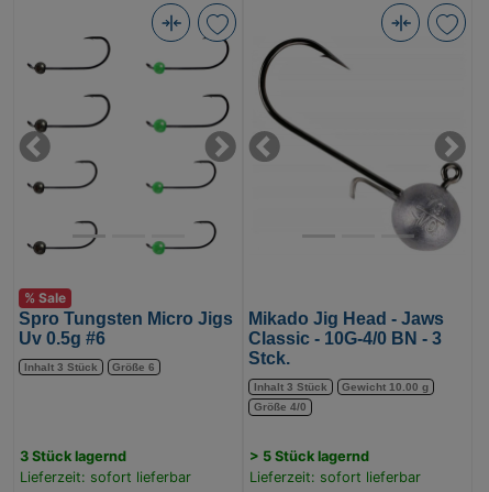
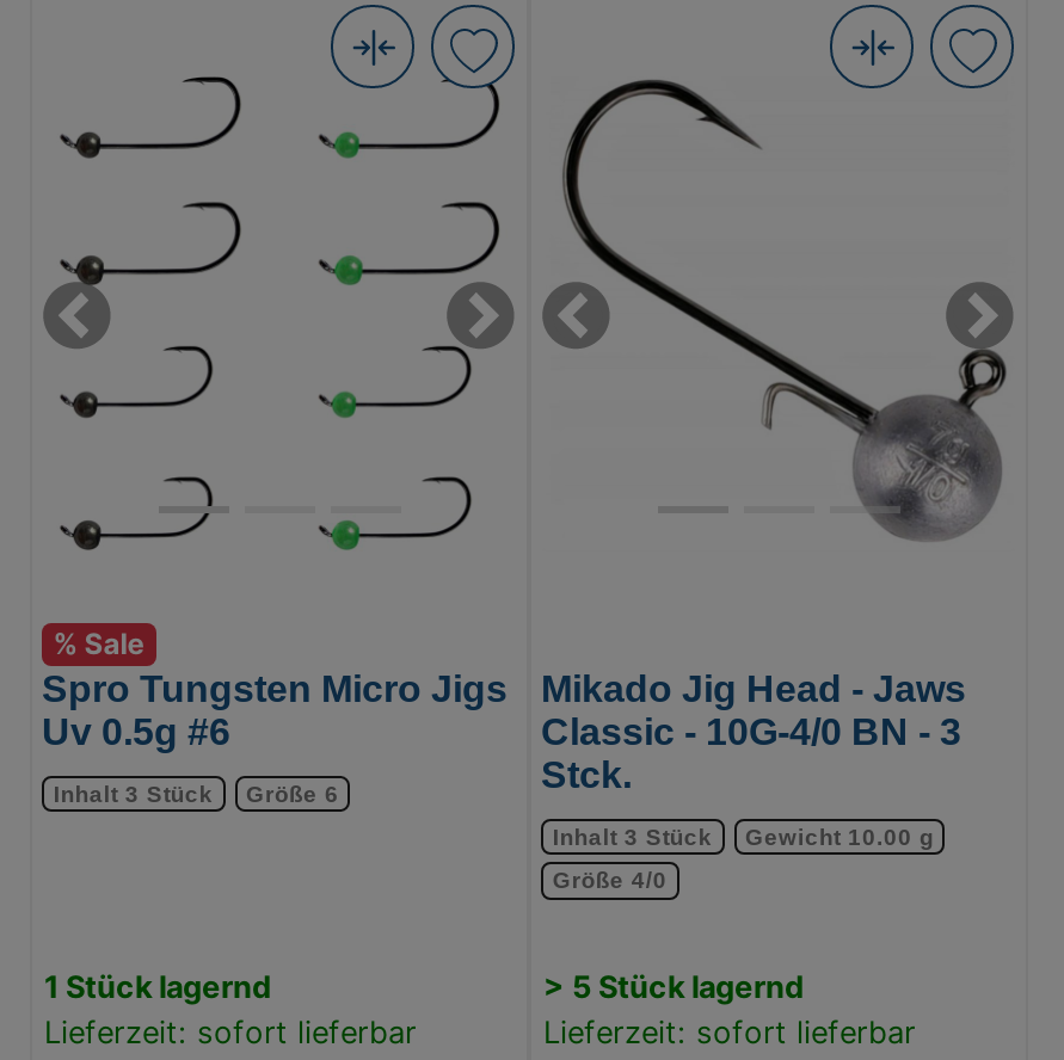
- 3 Stück lagernd
+ 1 Stück lagernd
